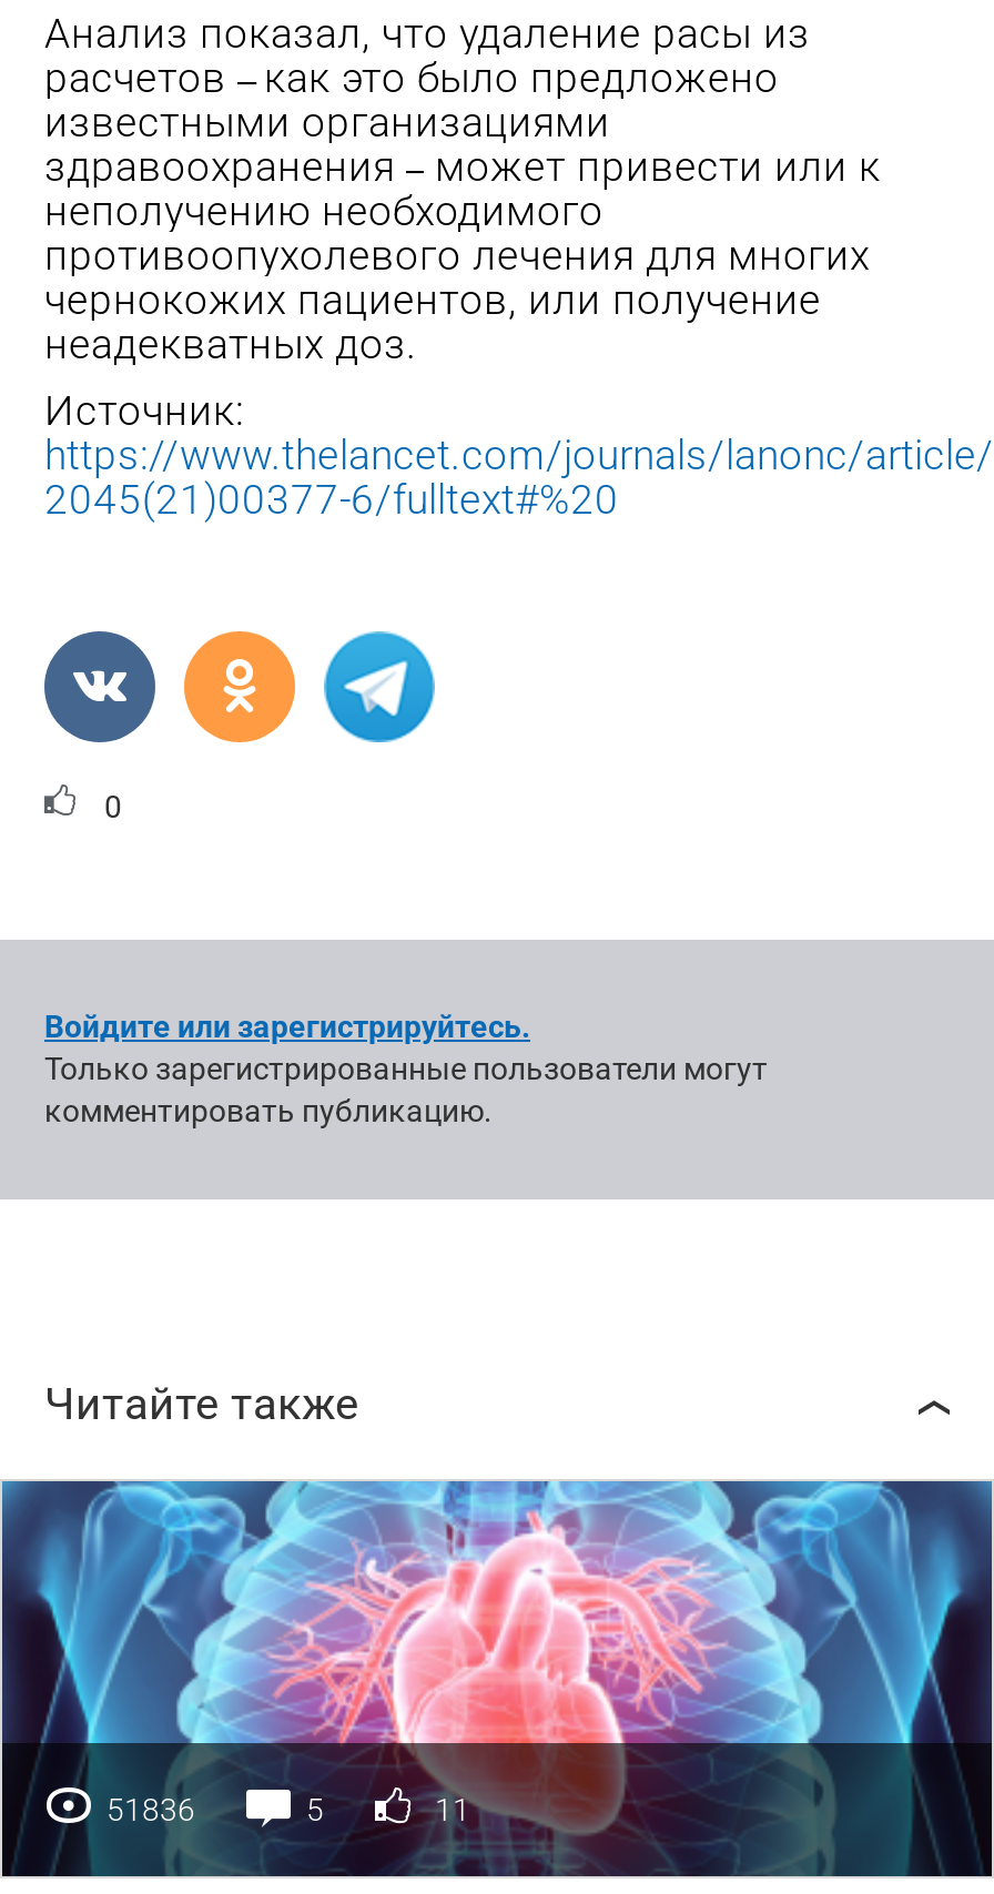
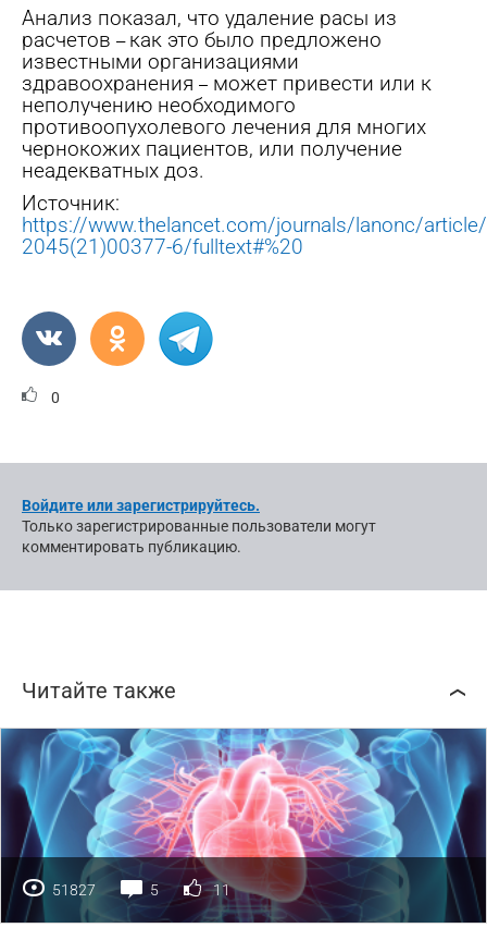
- 51836
+ 51827
